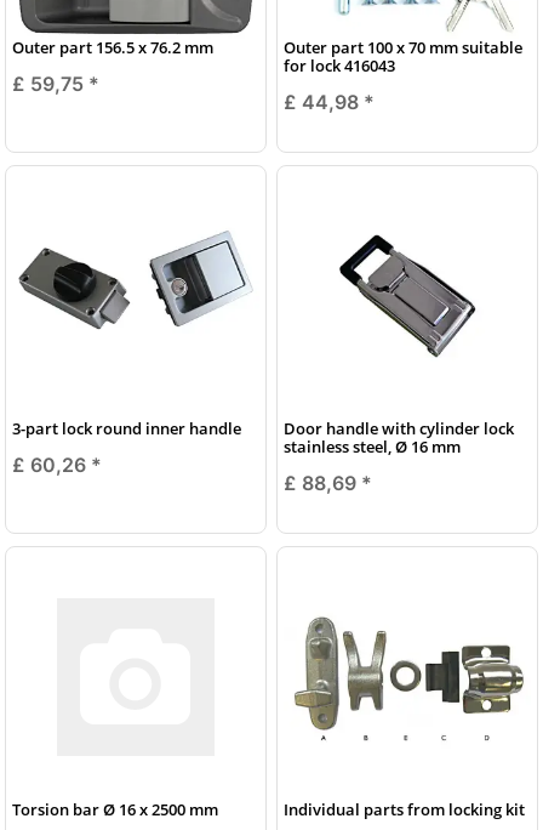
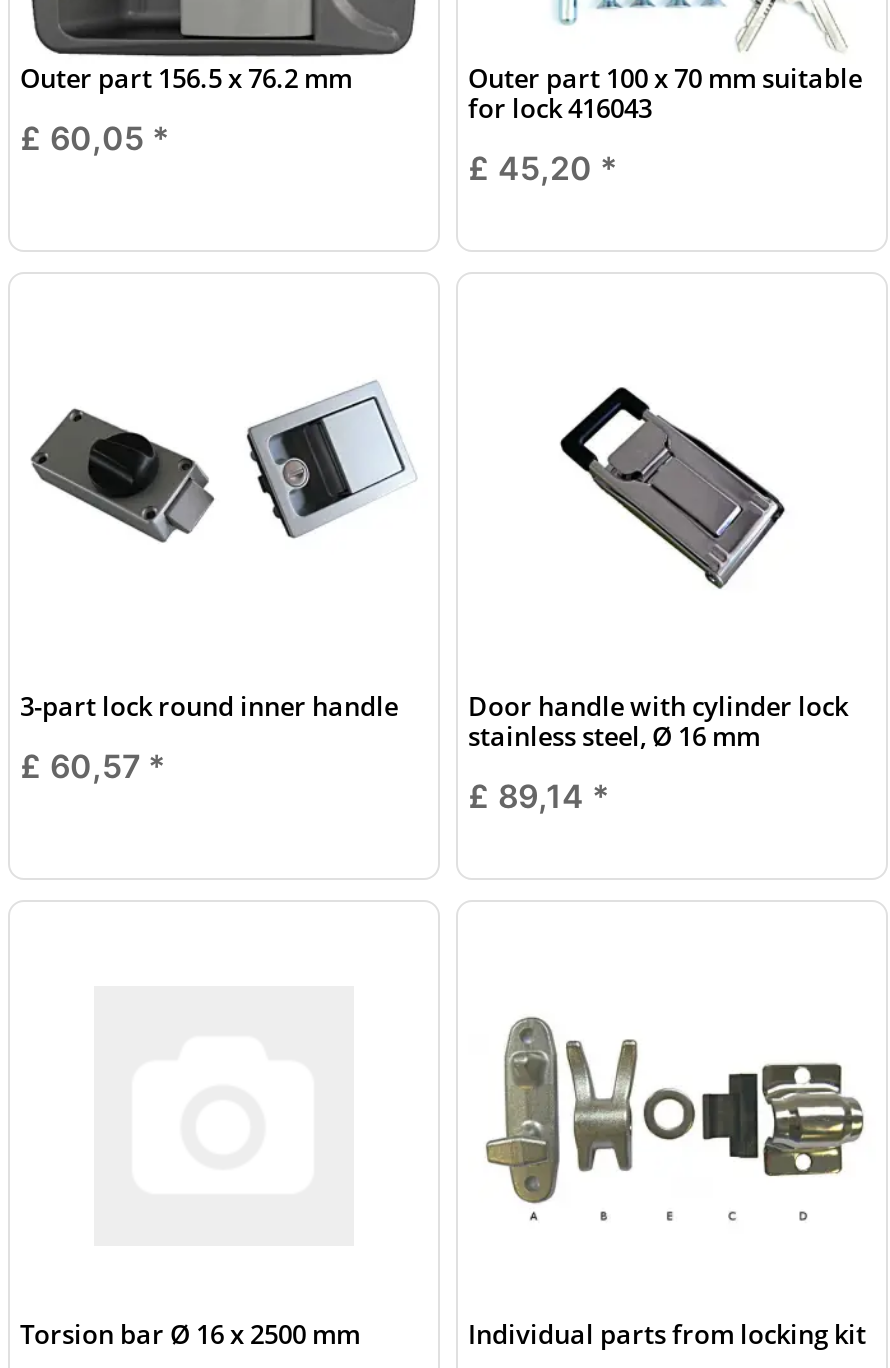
- £ 59,75 *
+ £ 60,05 *

- £ 44,98 *
+ £ 45,20 *

- £ 60,26 *
+ £ 60,57 *

- £ 88,69 *
+ £ 89,14 *
